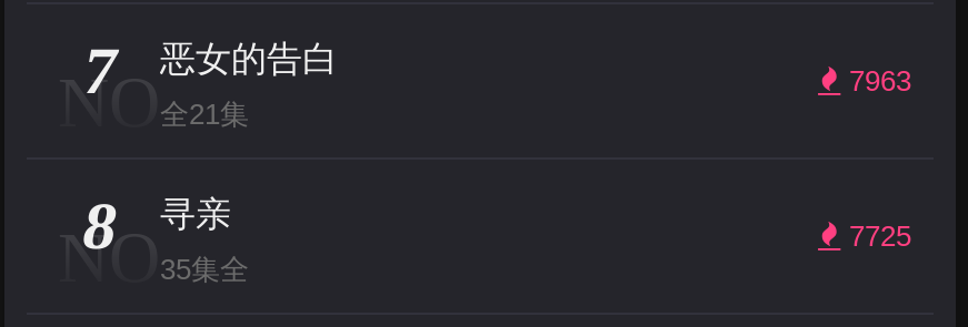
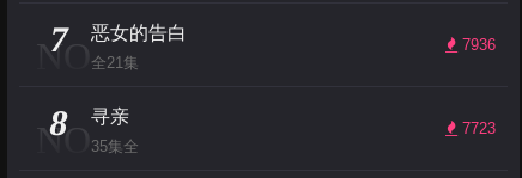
- 7963
+ 7936

- 7725
+ 7723
